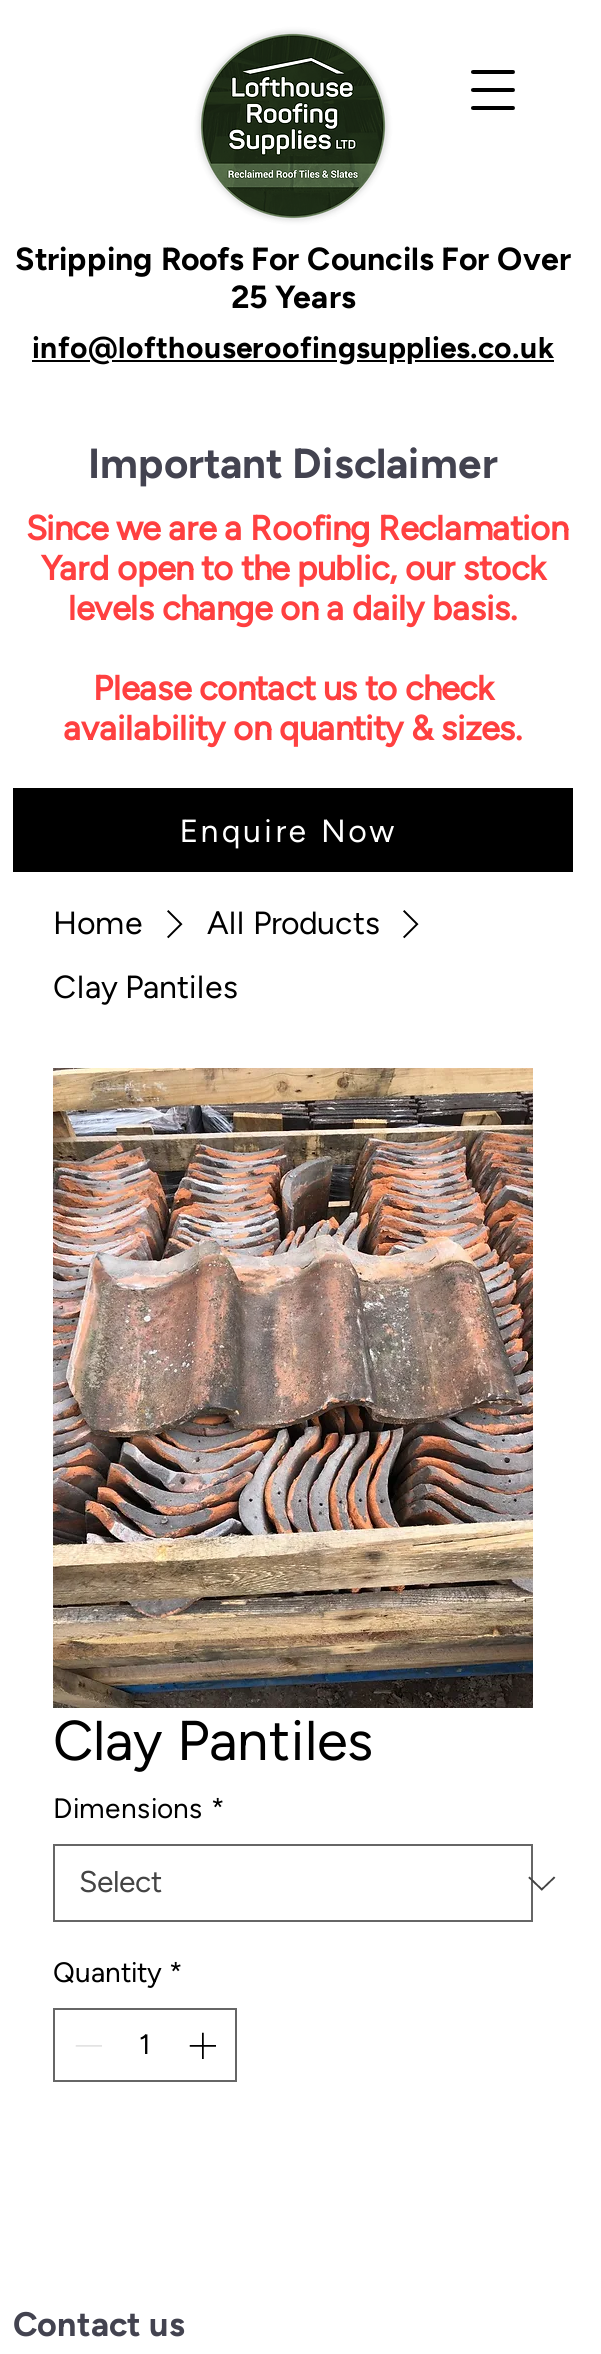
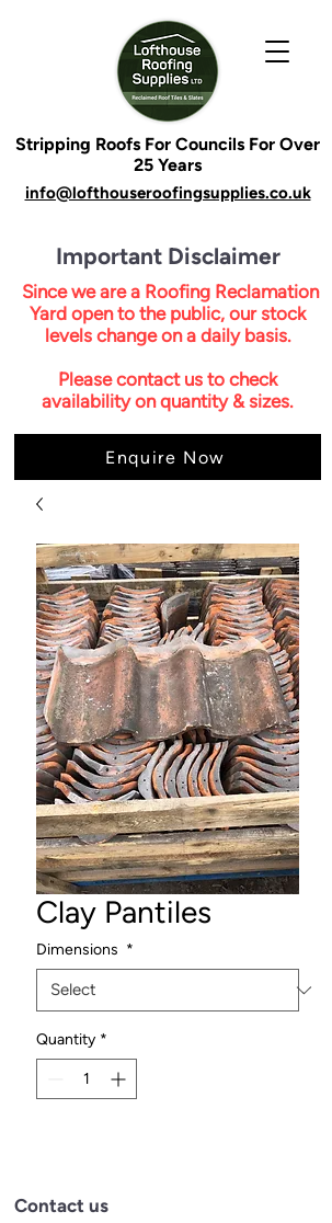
- Home
- All Products
- Clay Pantiles
